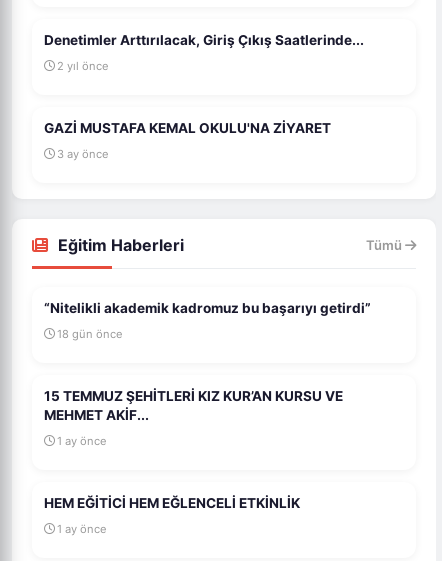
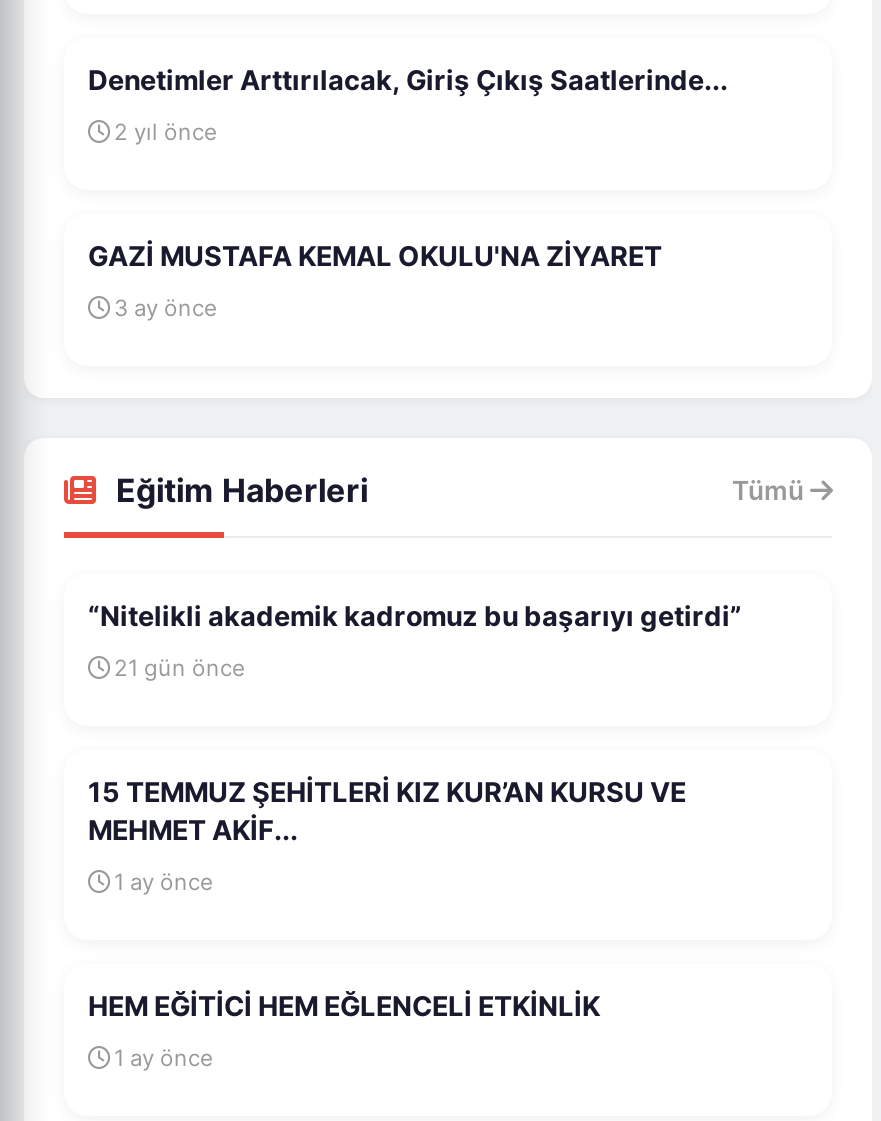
- 18 gün önce
+ 21 gün önce
